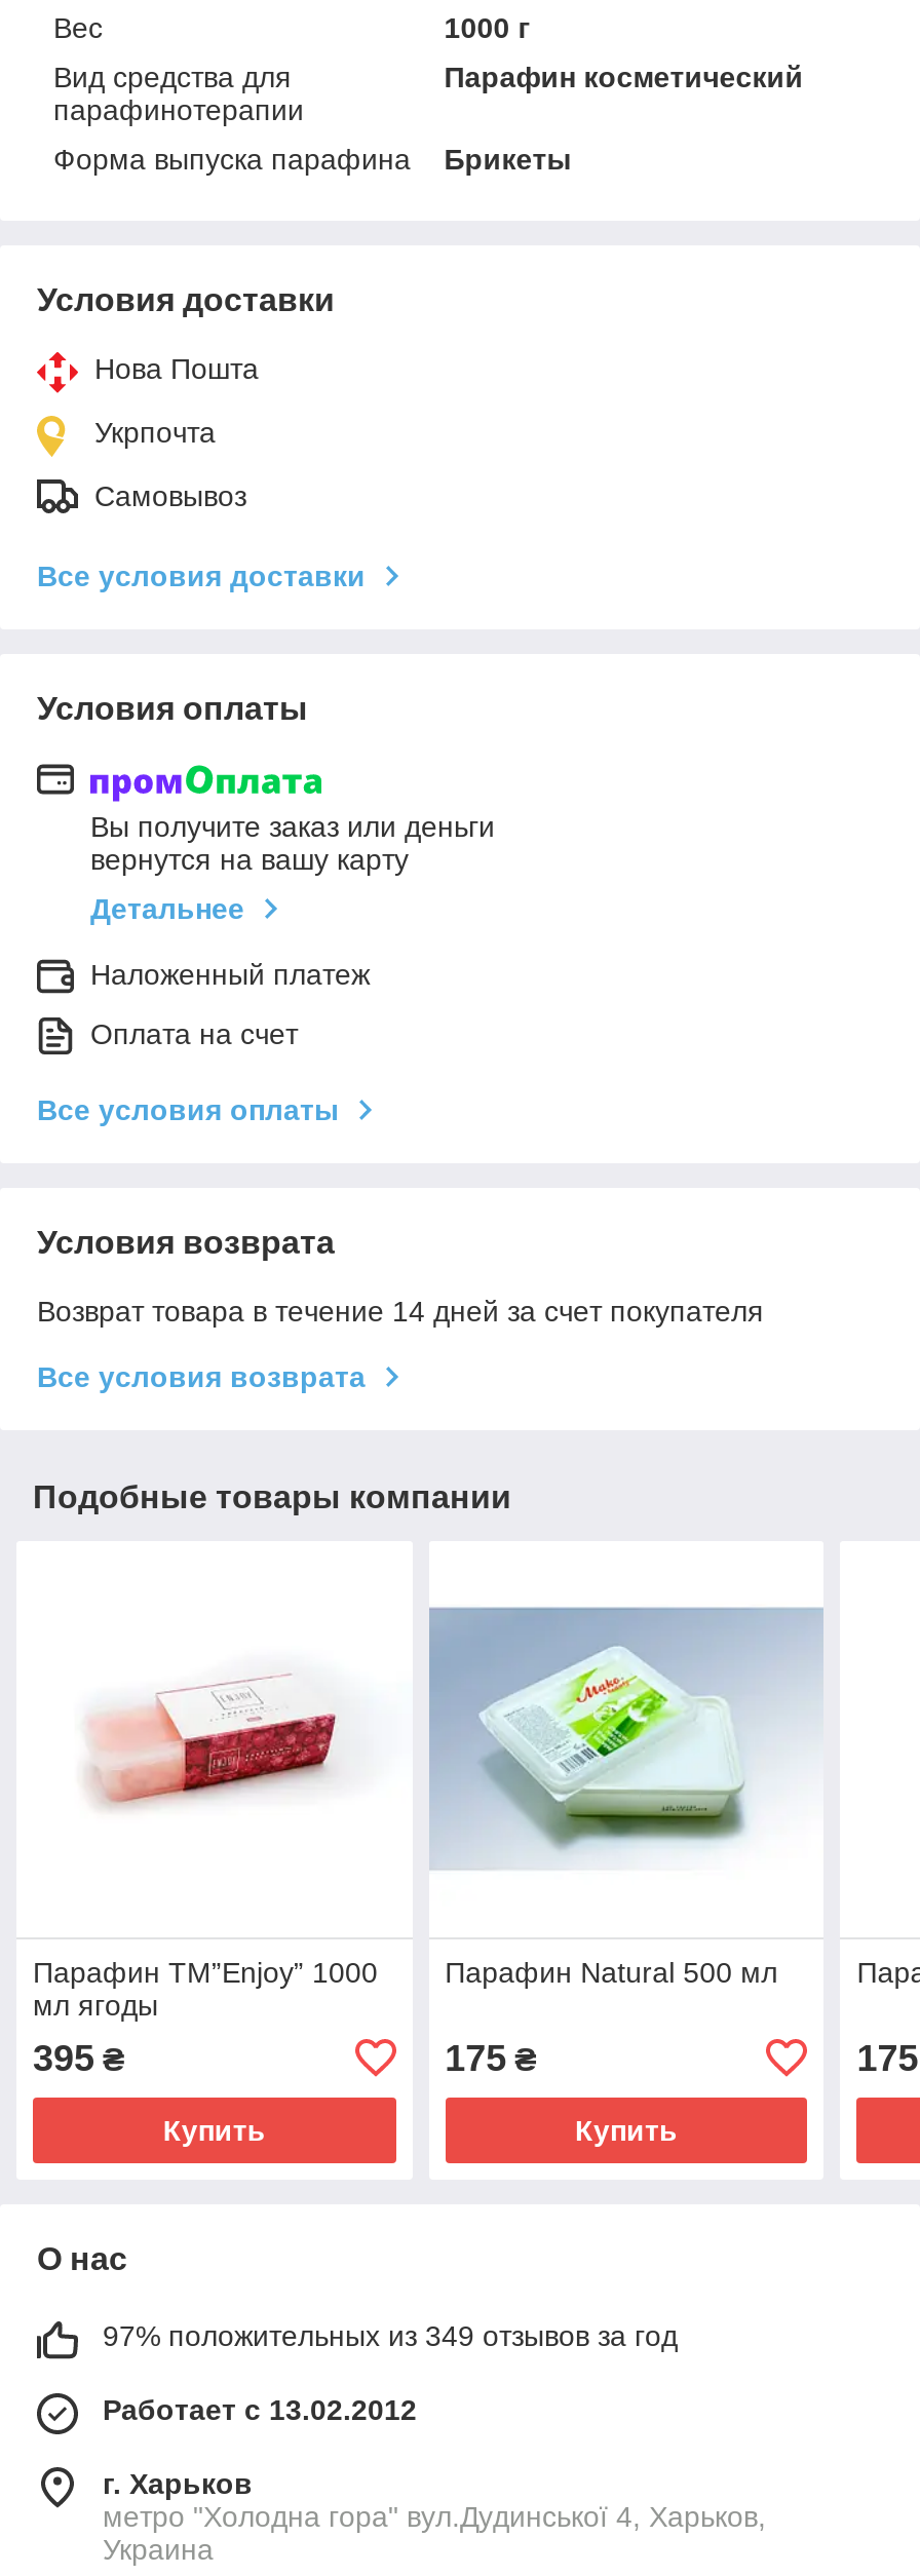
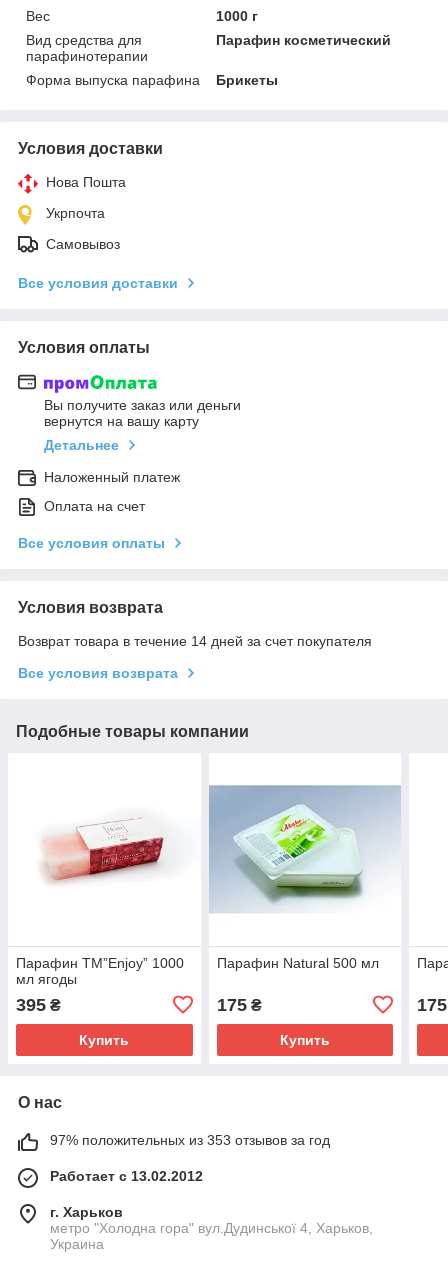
- 97% положительных из 349 отзывов за год
+ 97% положительных из 353 отзывов за год
